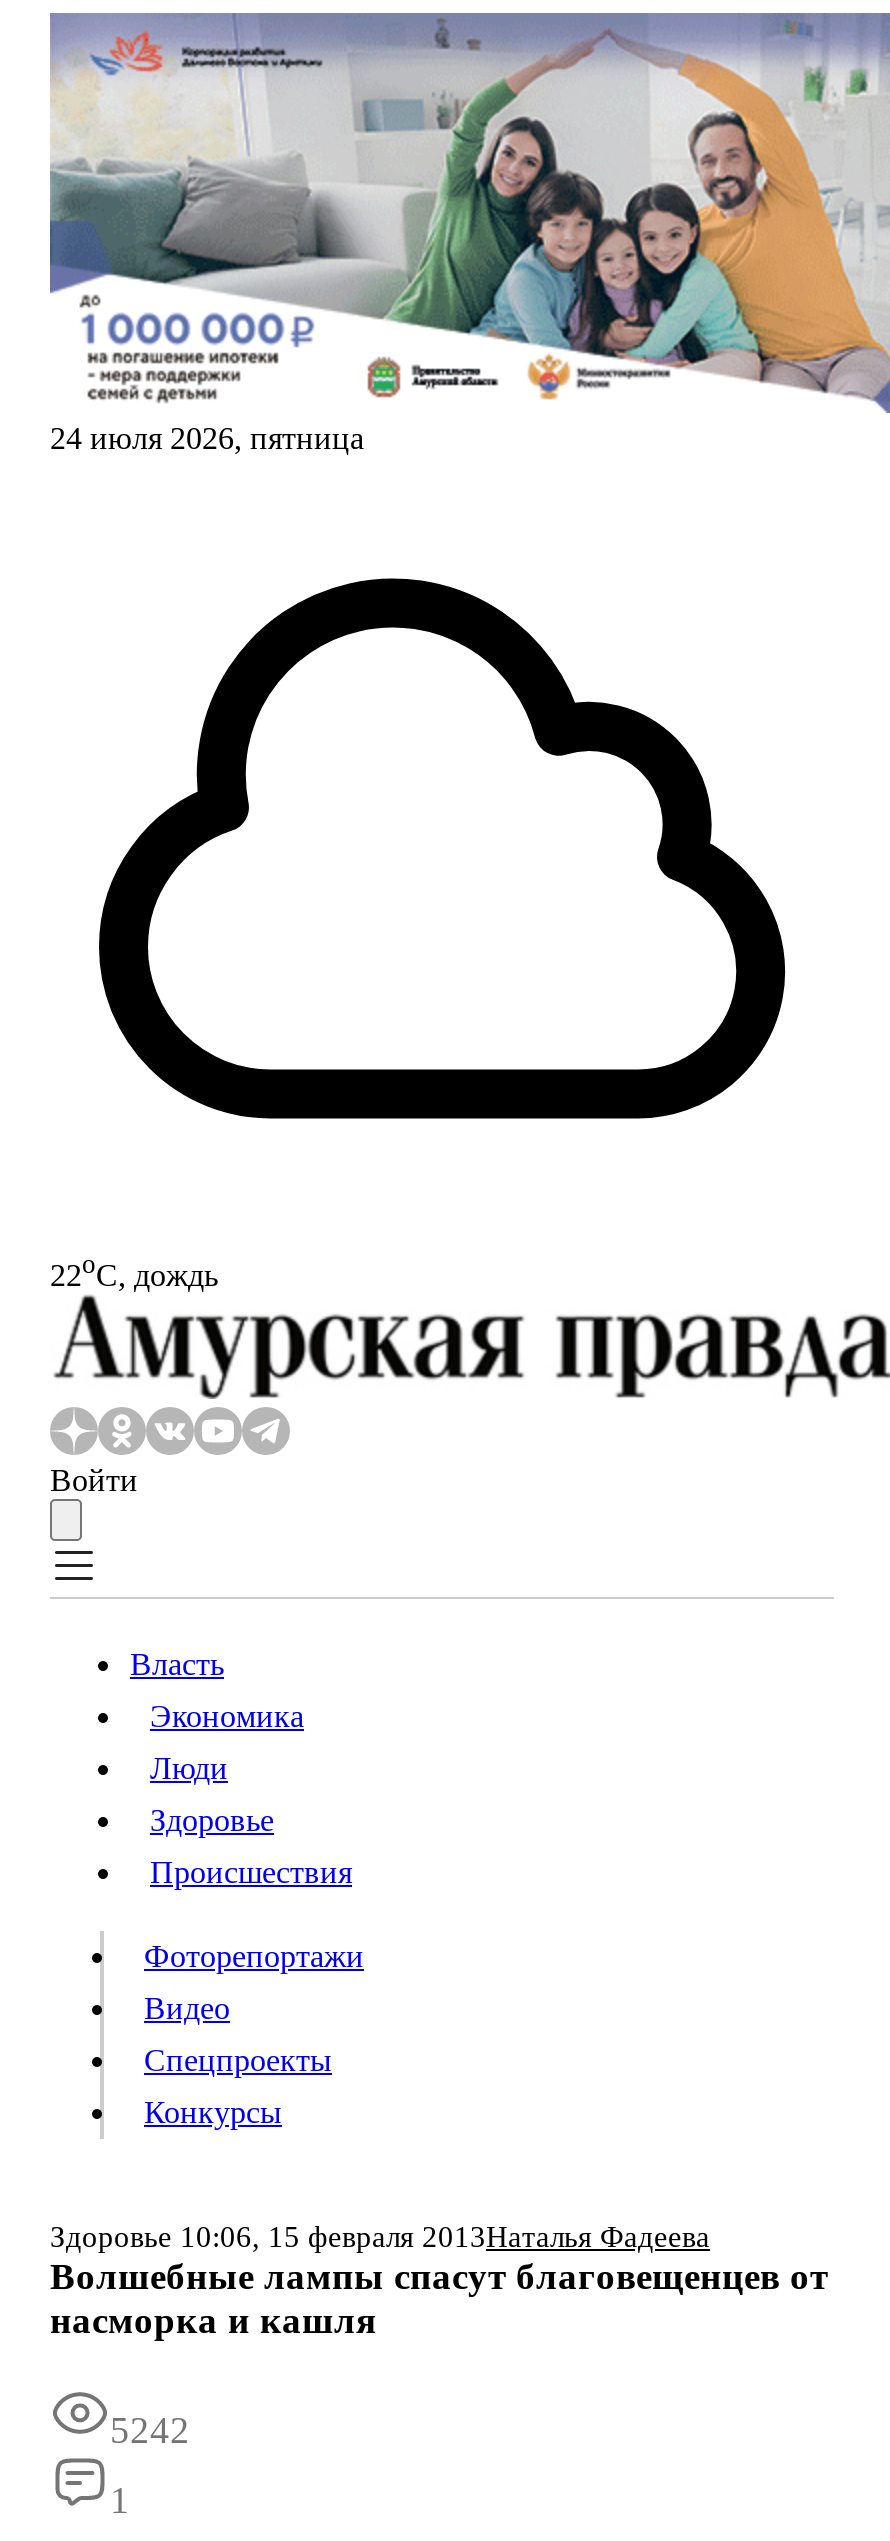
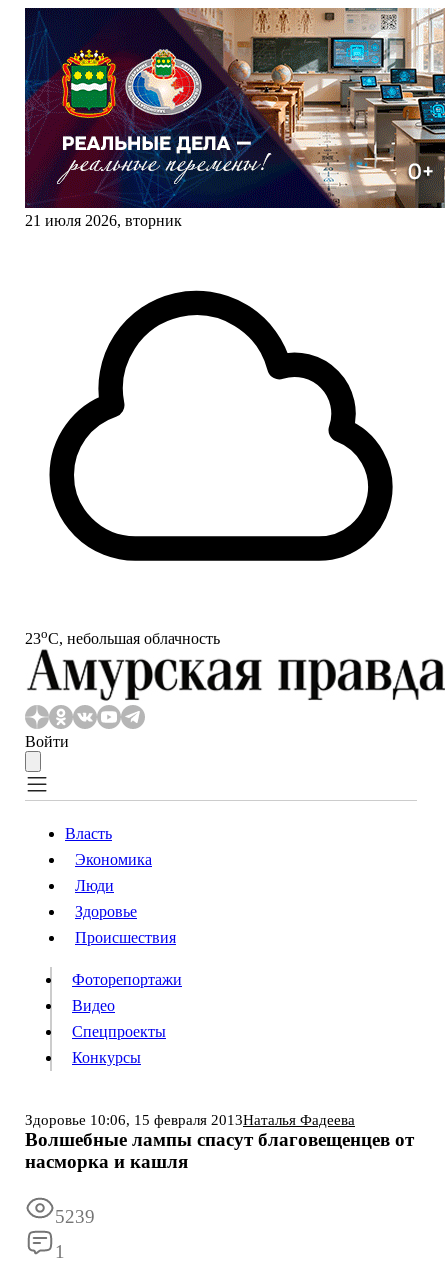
- [image]
- 24 июля 2026, пятница
+ [image]
+ 21 июля 2026, вторник

- 22oС, дождь
+ 23oС, небольшая облачность

- 5242
+ 5239
